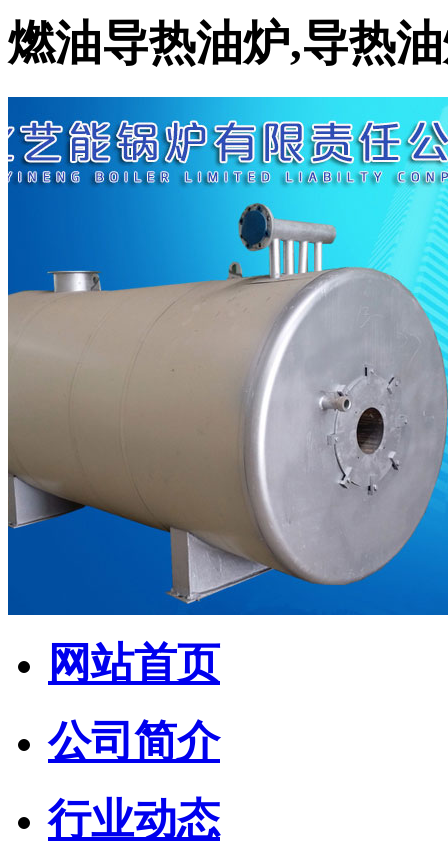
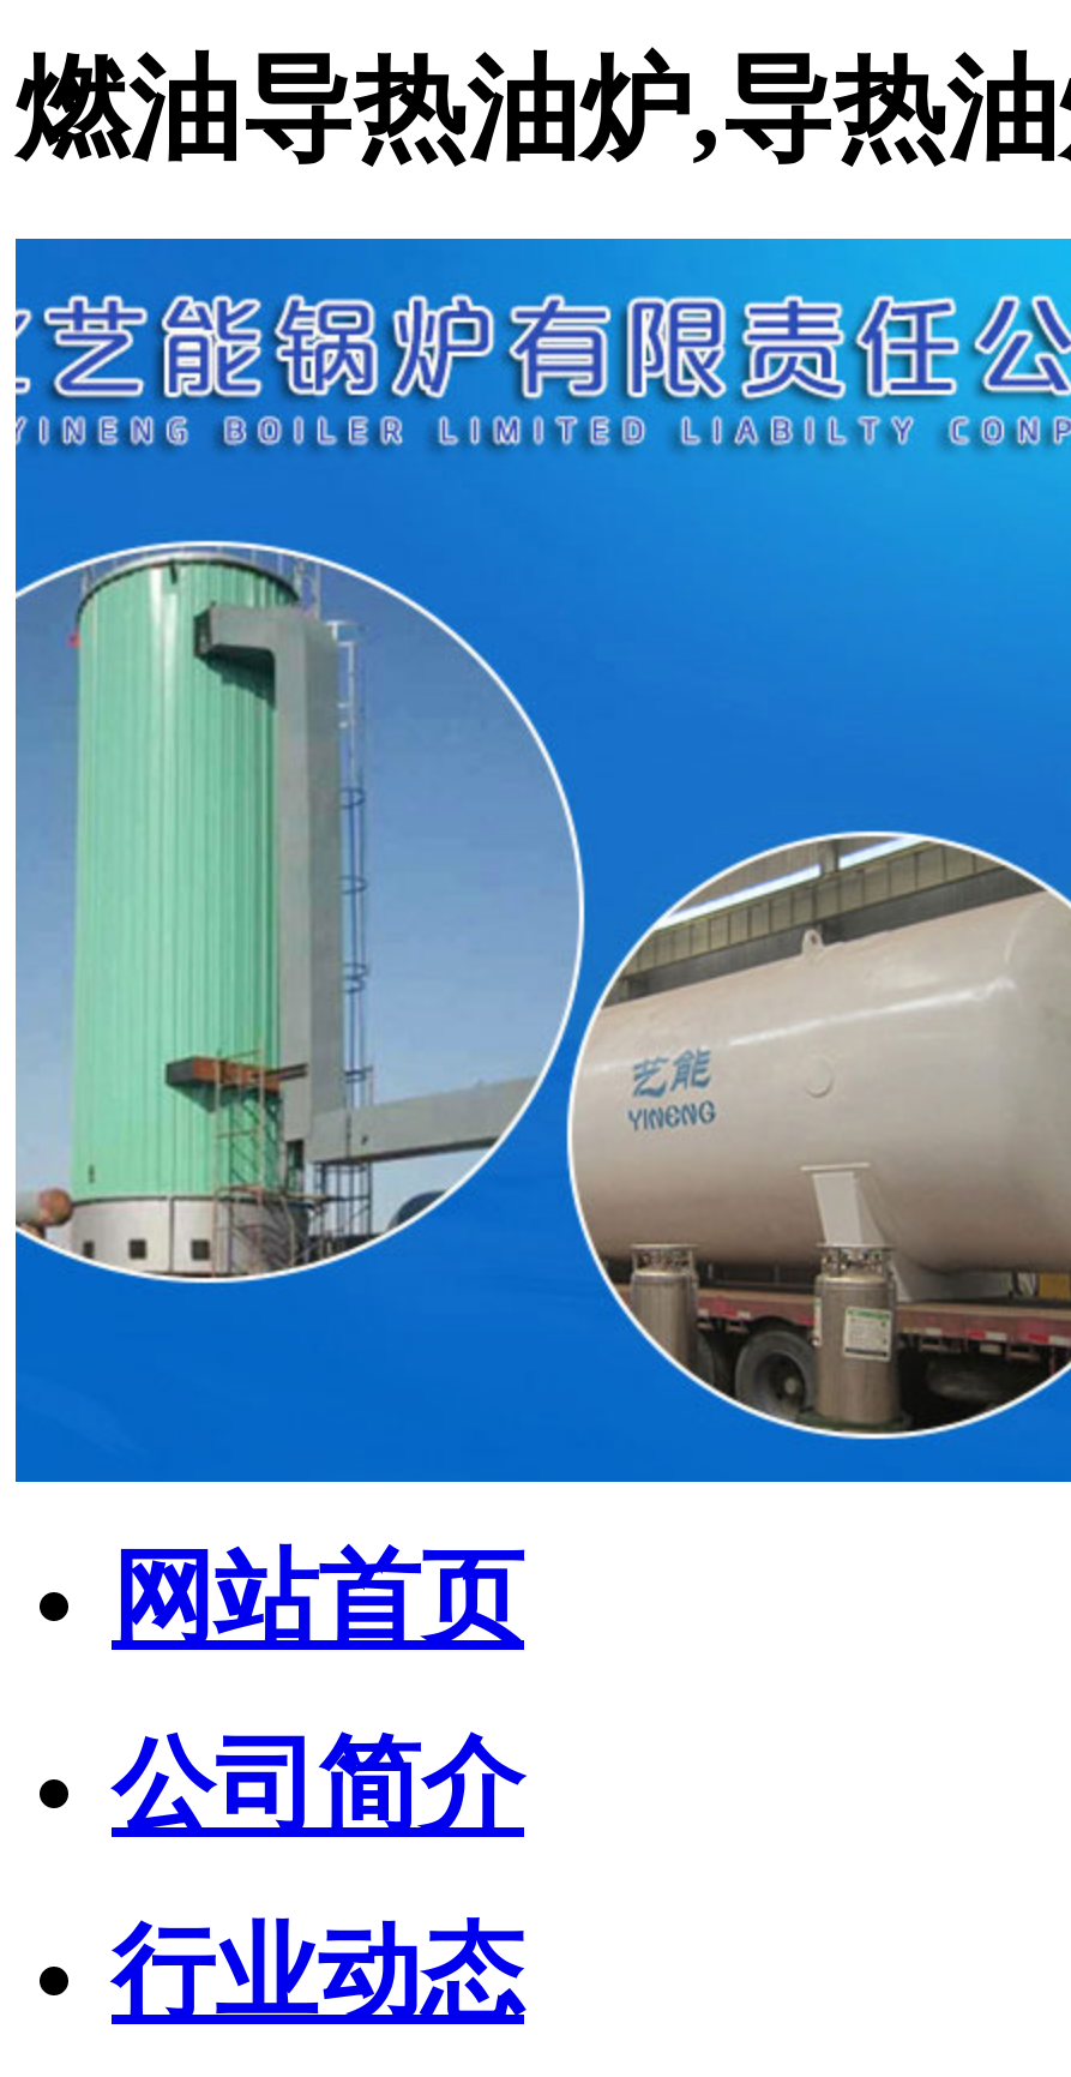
- [image]
+ [image]
